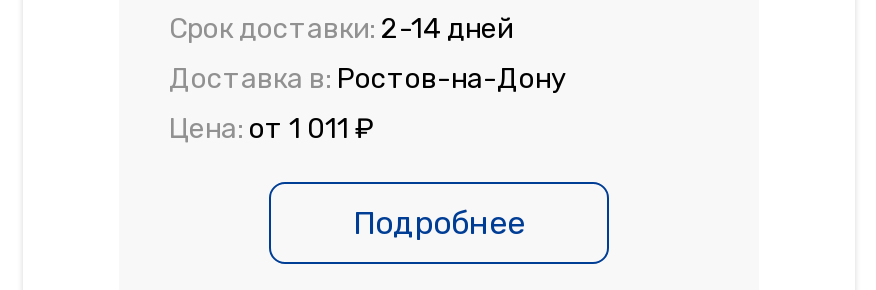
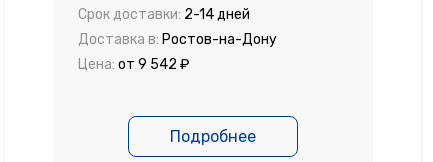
- Цена: от 1 011 ₽
+ Цена: от 9 542 ₽
